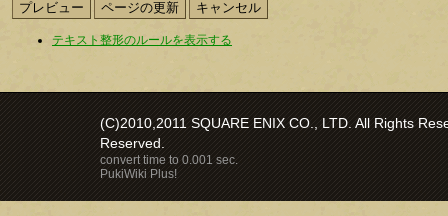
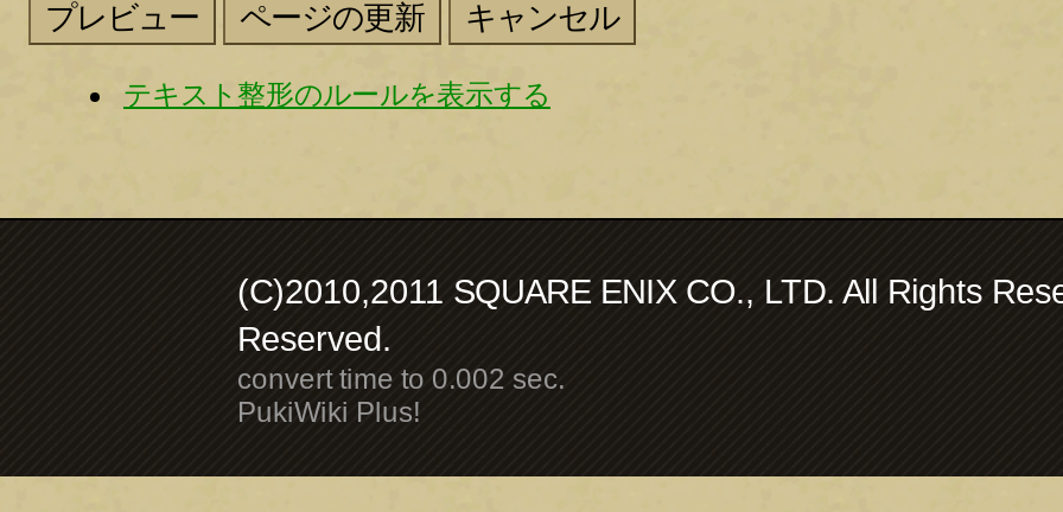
- convert time to 0.001 sec.
+ convert time to 0.002 sec.
